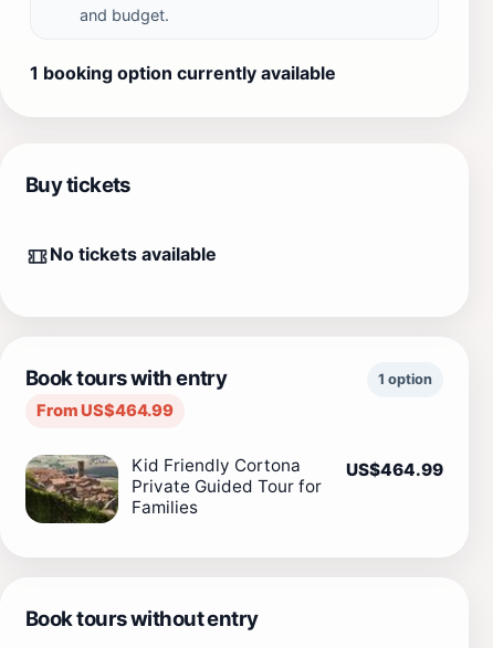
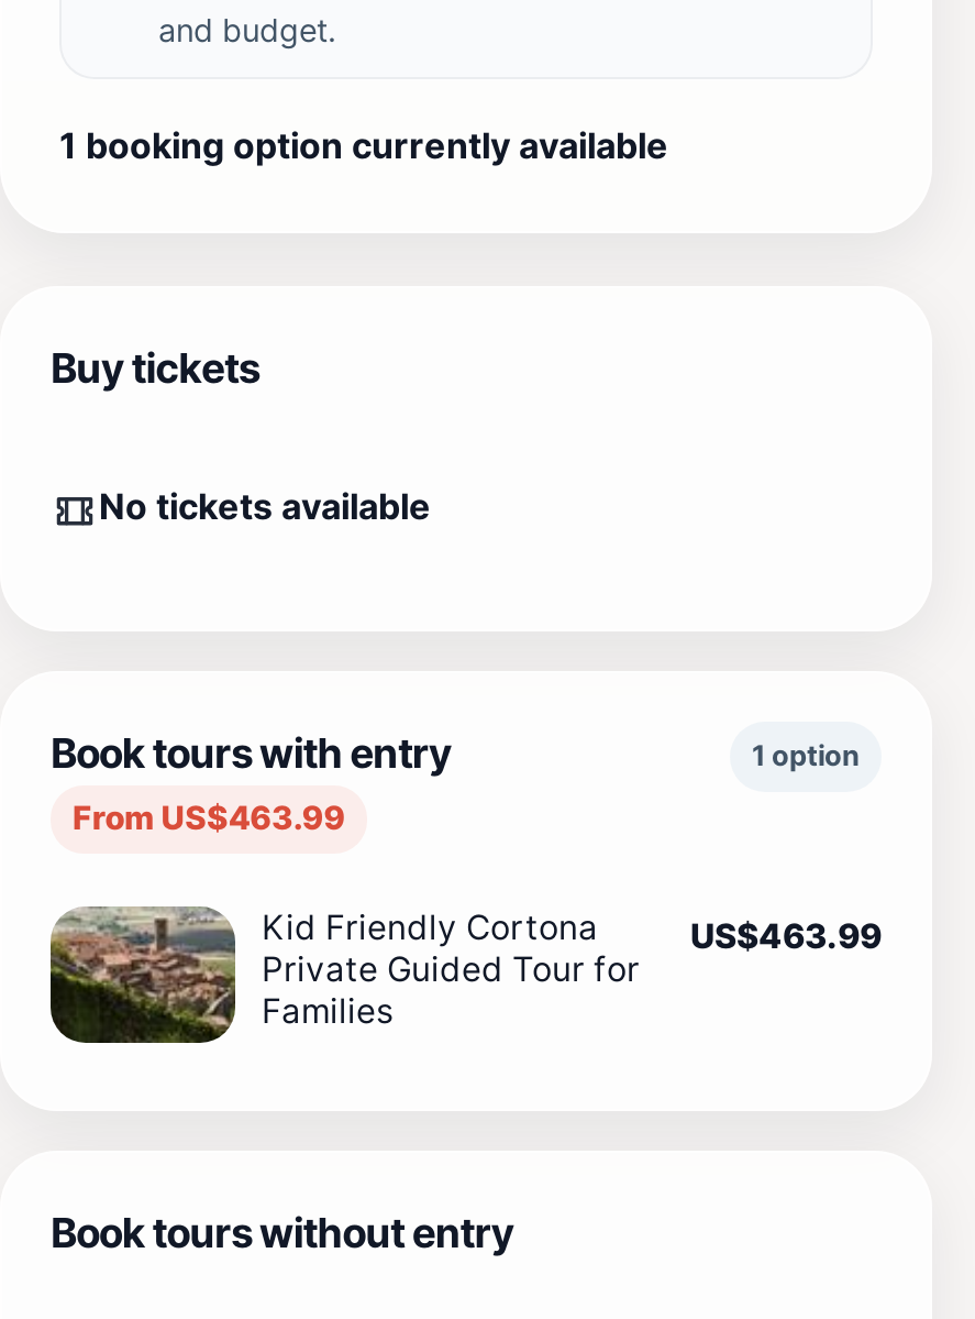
- From US$464.99
+ From US$463.99

- US$464.99
+ US$463.99
